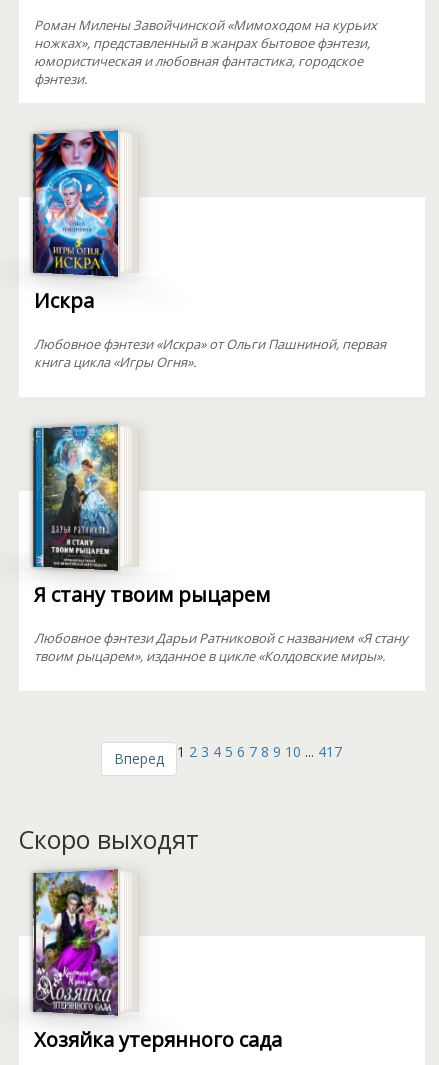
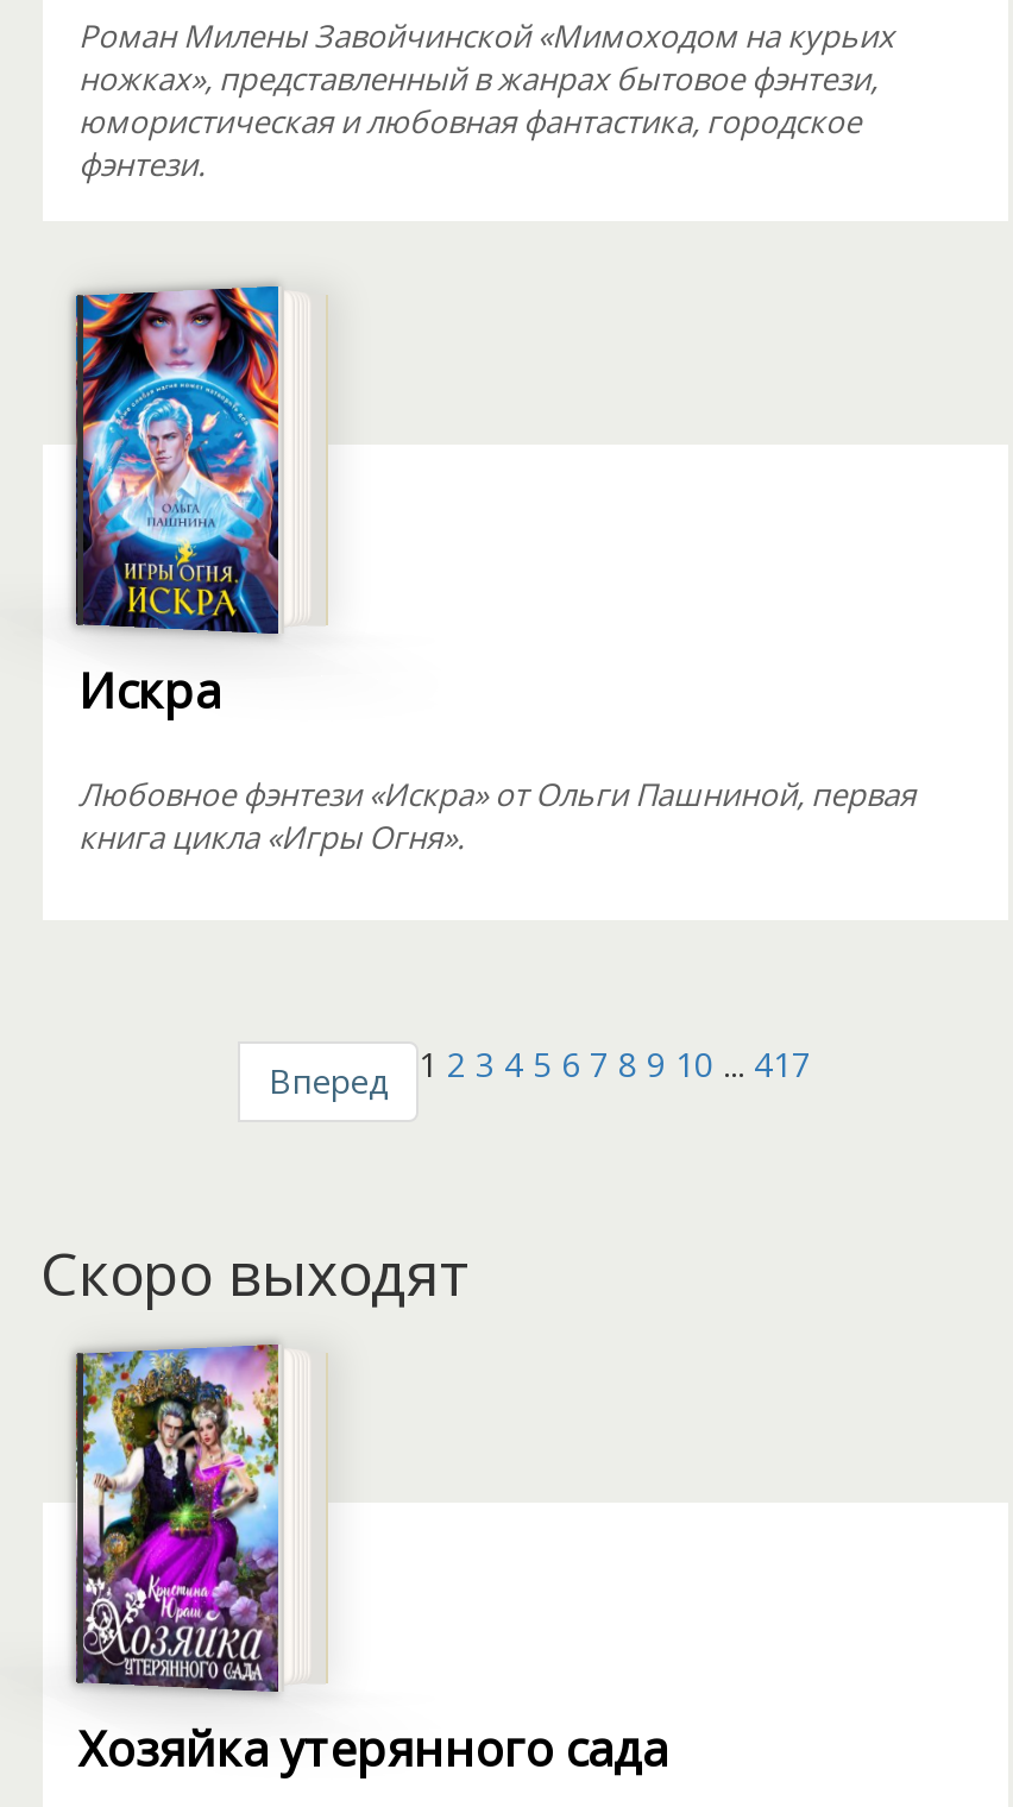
- [image]
- Я стану твоим рыцарем
- Любовное фэнтези Дарьи Ратниковой с названием «Я стану
- твоим рыцарем», изданное в цикле «Колдовские миры».
